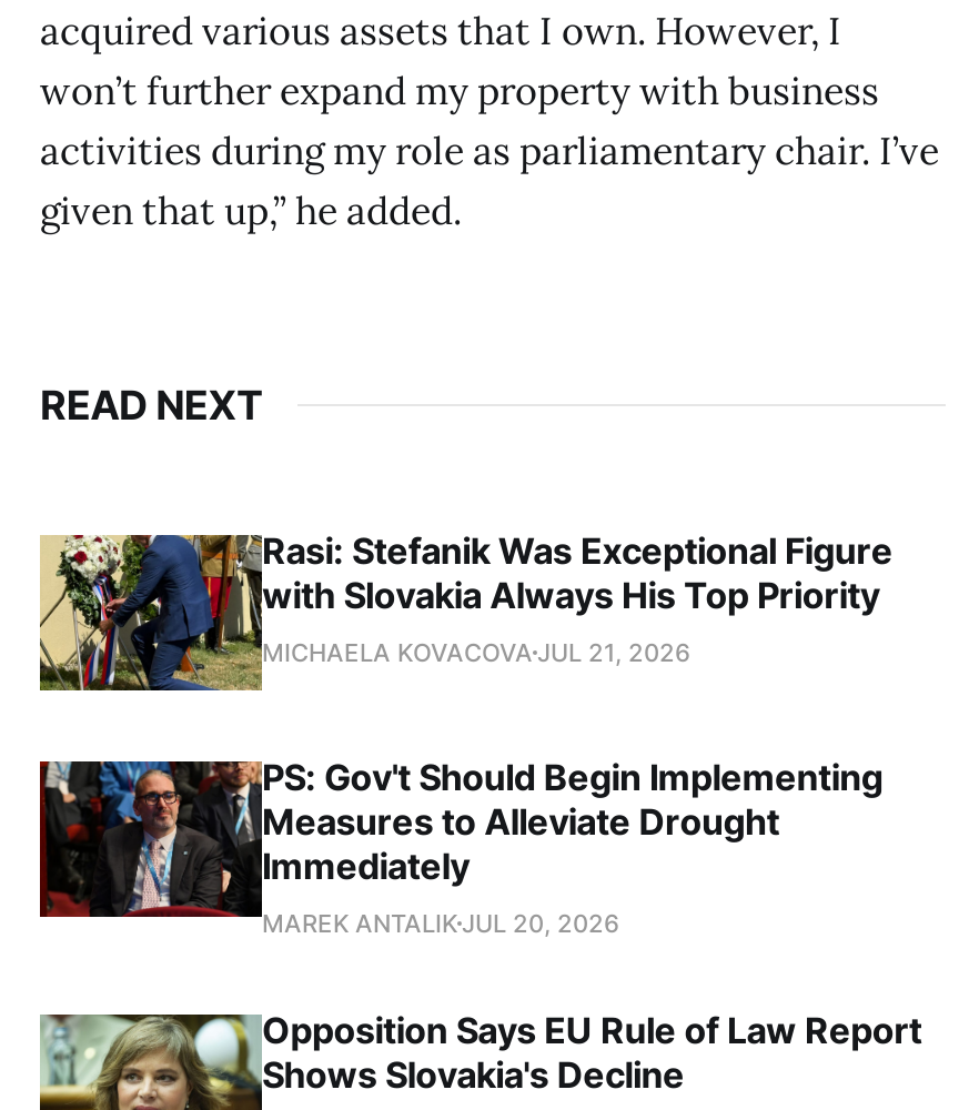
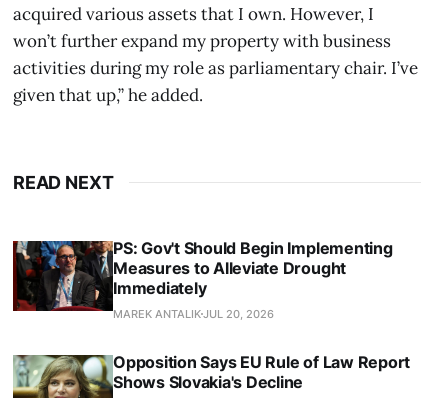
- [image]
- Rasi: Stefanik Was Exceptional Figure
- with Slovakia Always His Top Priority
- MICHAELA KOVACOVA JUL 21, 2026
